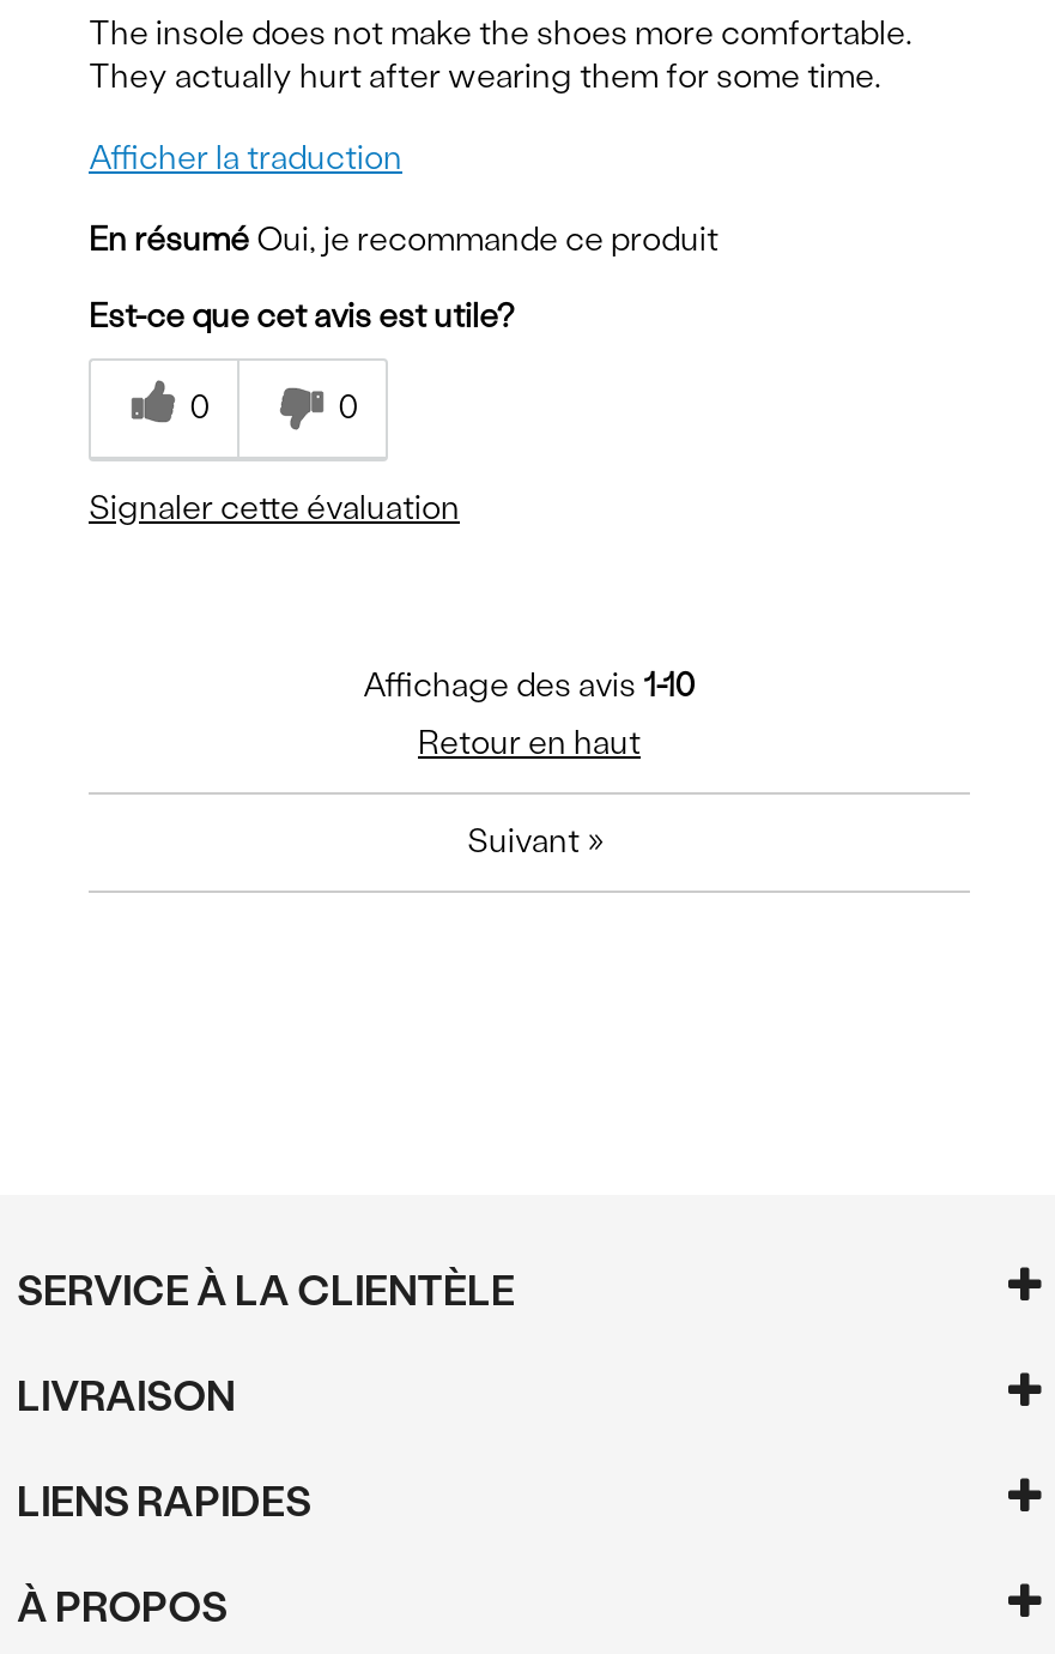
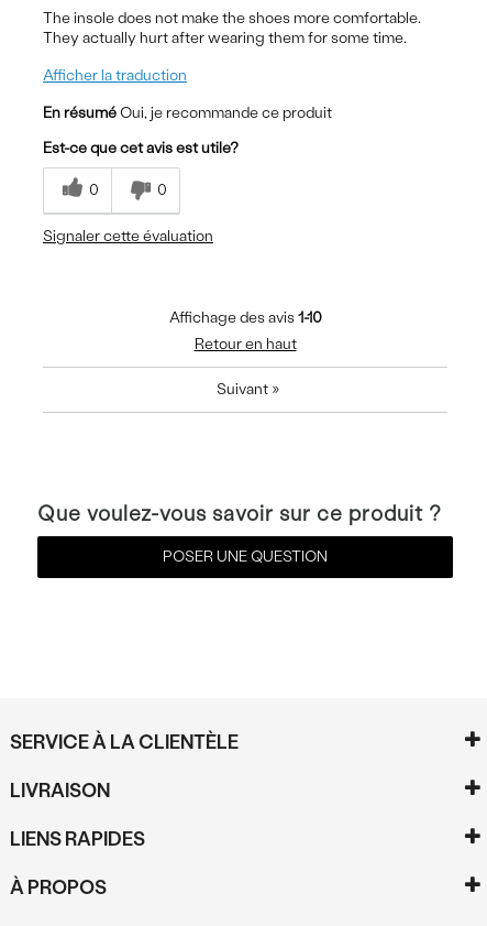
+ Que voulez-vous savoir sur ce produit ?
+ POSER UNE QUESTION
